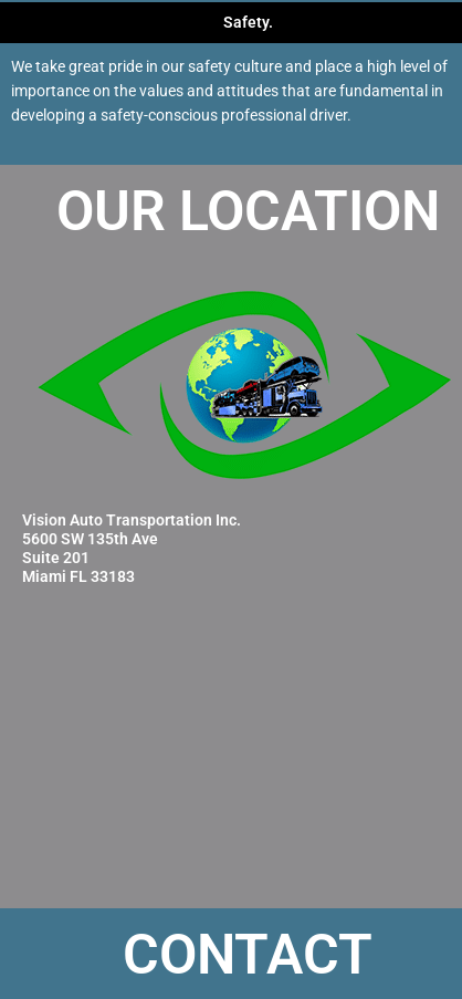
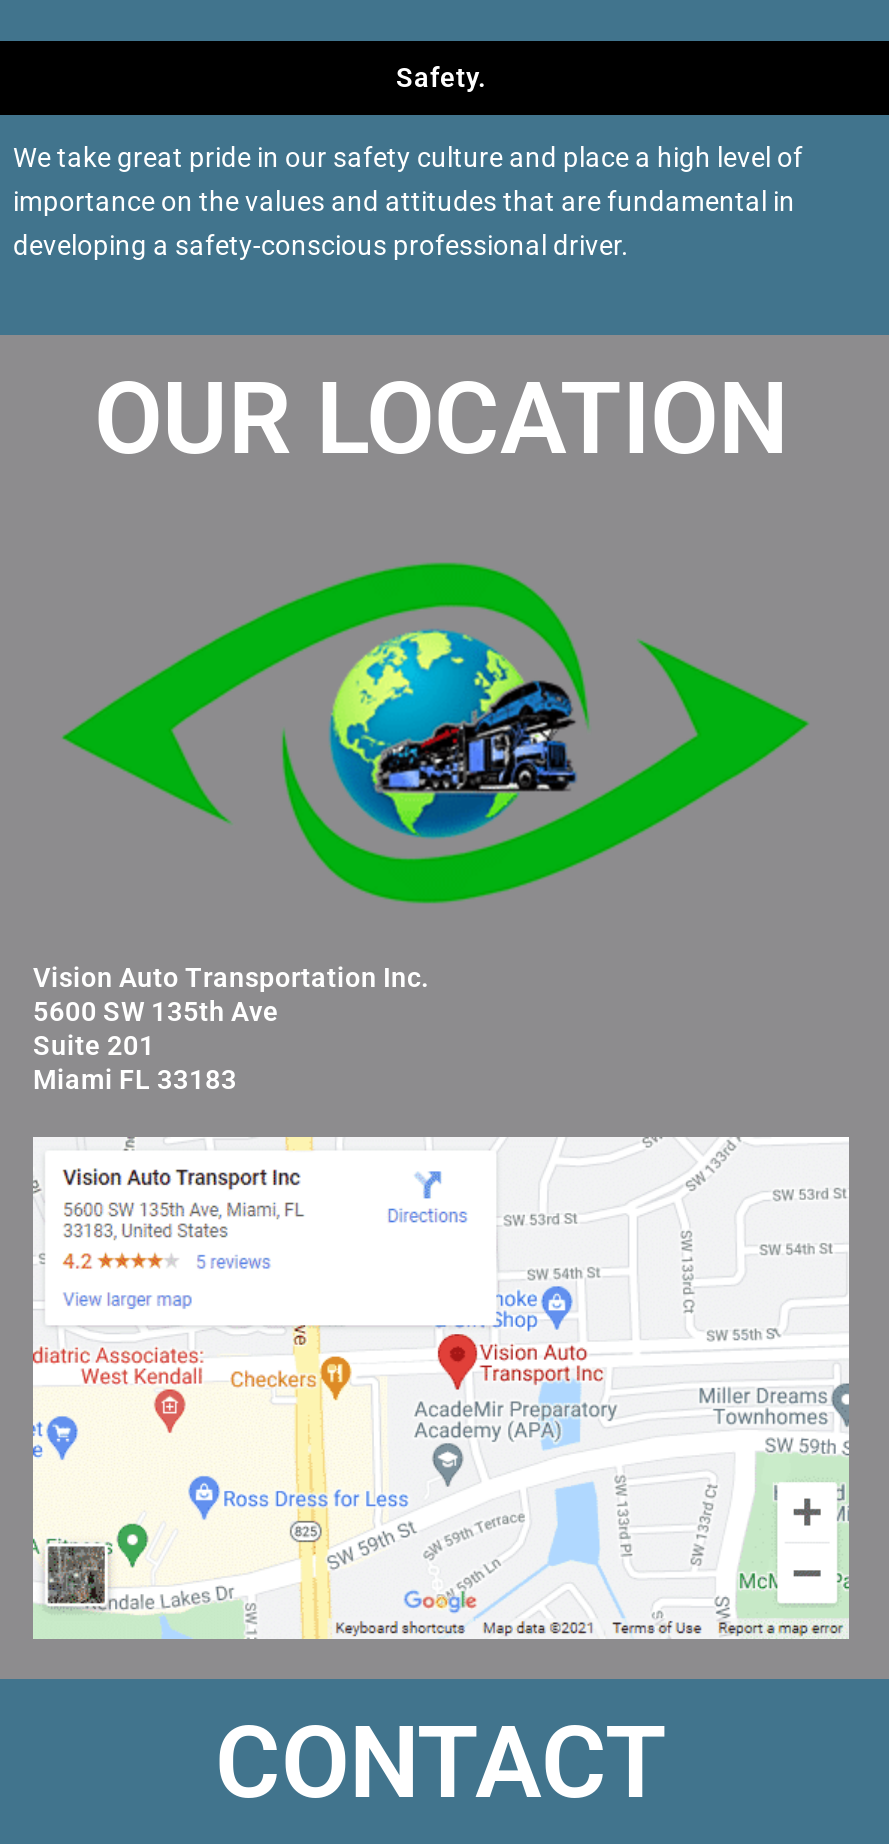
+ [image]
